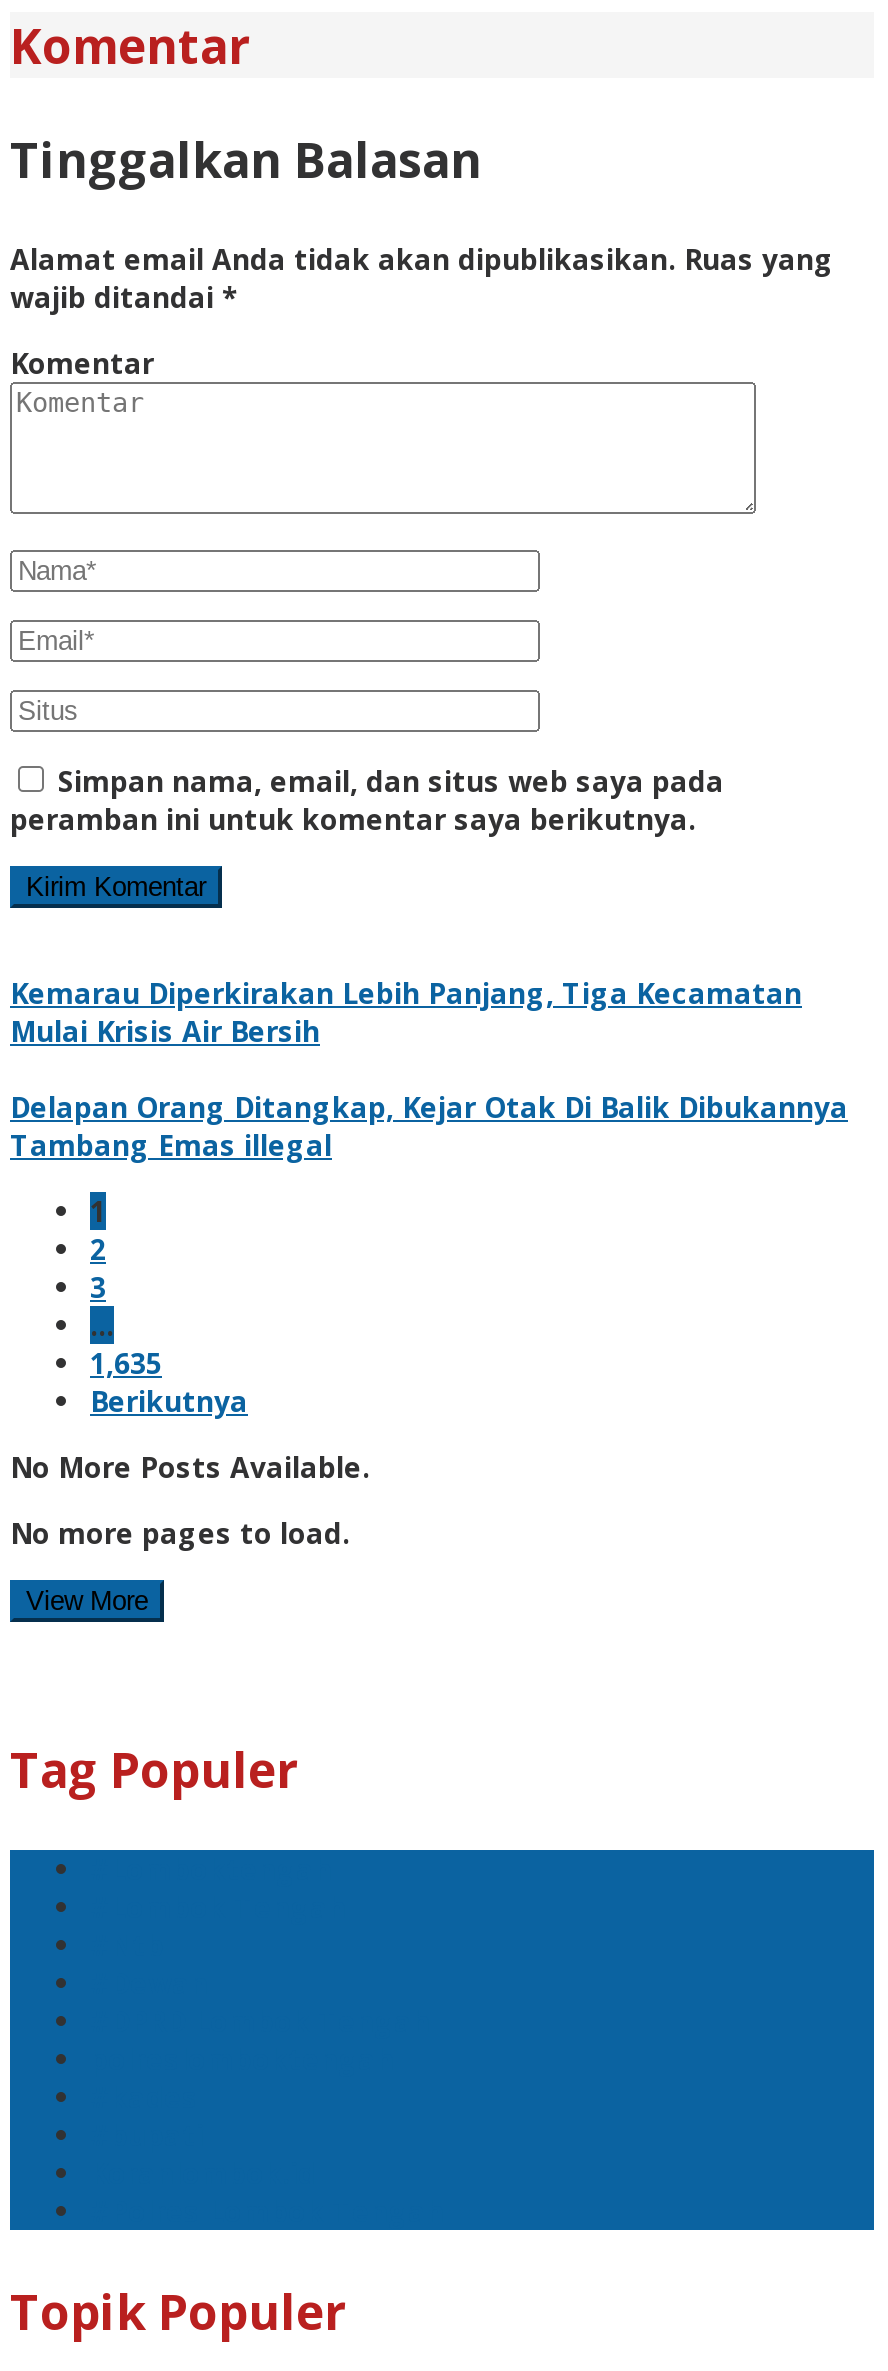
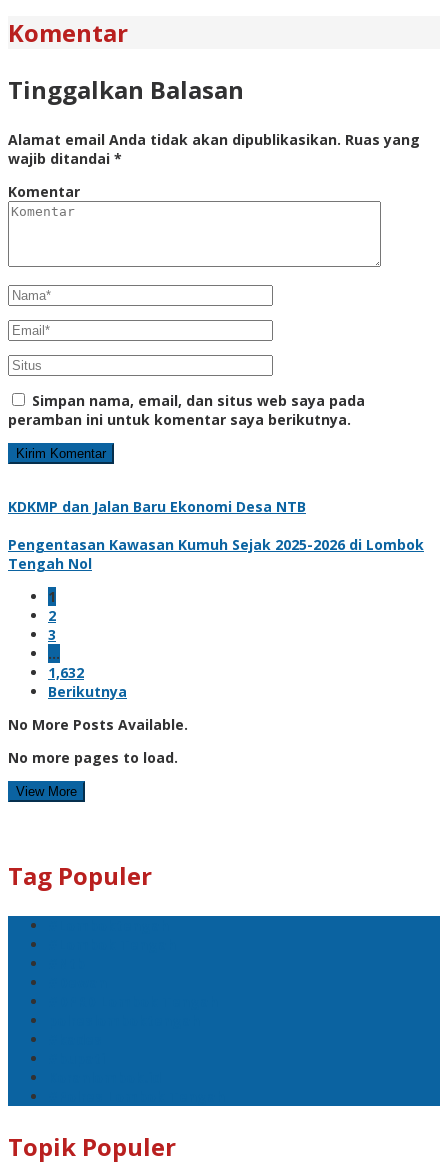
- Kemarau Diperkirakan Lebih Panjang, Tiga Kecamatan
- Mulai Krisis Air Bersih
+ KDKMP dan Jalan Baru Ekonomi Desa NTB

- Delapan Orang Ditangkap, Kejar Otak Di Balik Dibukannya
- Tambang Emas illegal
+ Pengentasan Kawasan Kumuh Sejak 2025-2026 di Lombok
+ Tengah Nol

- 1,635
+ 1,632
